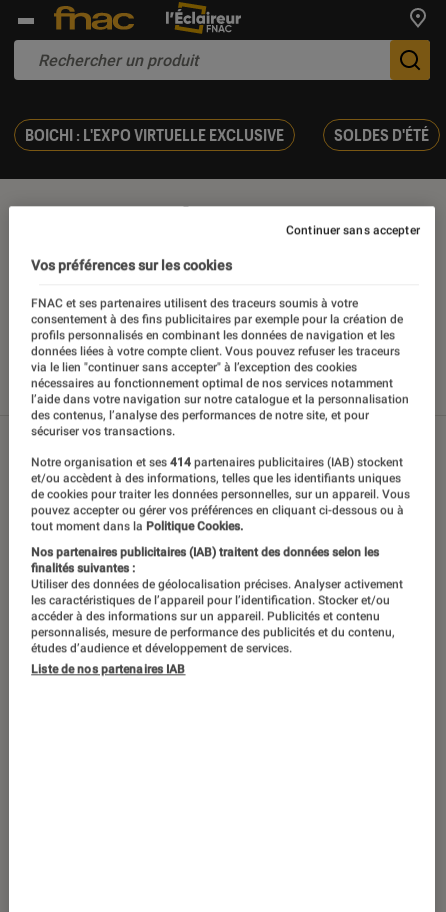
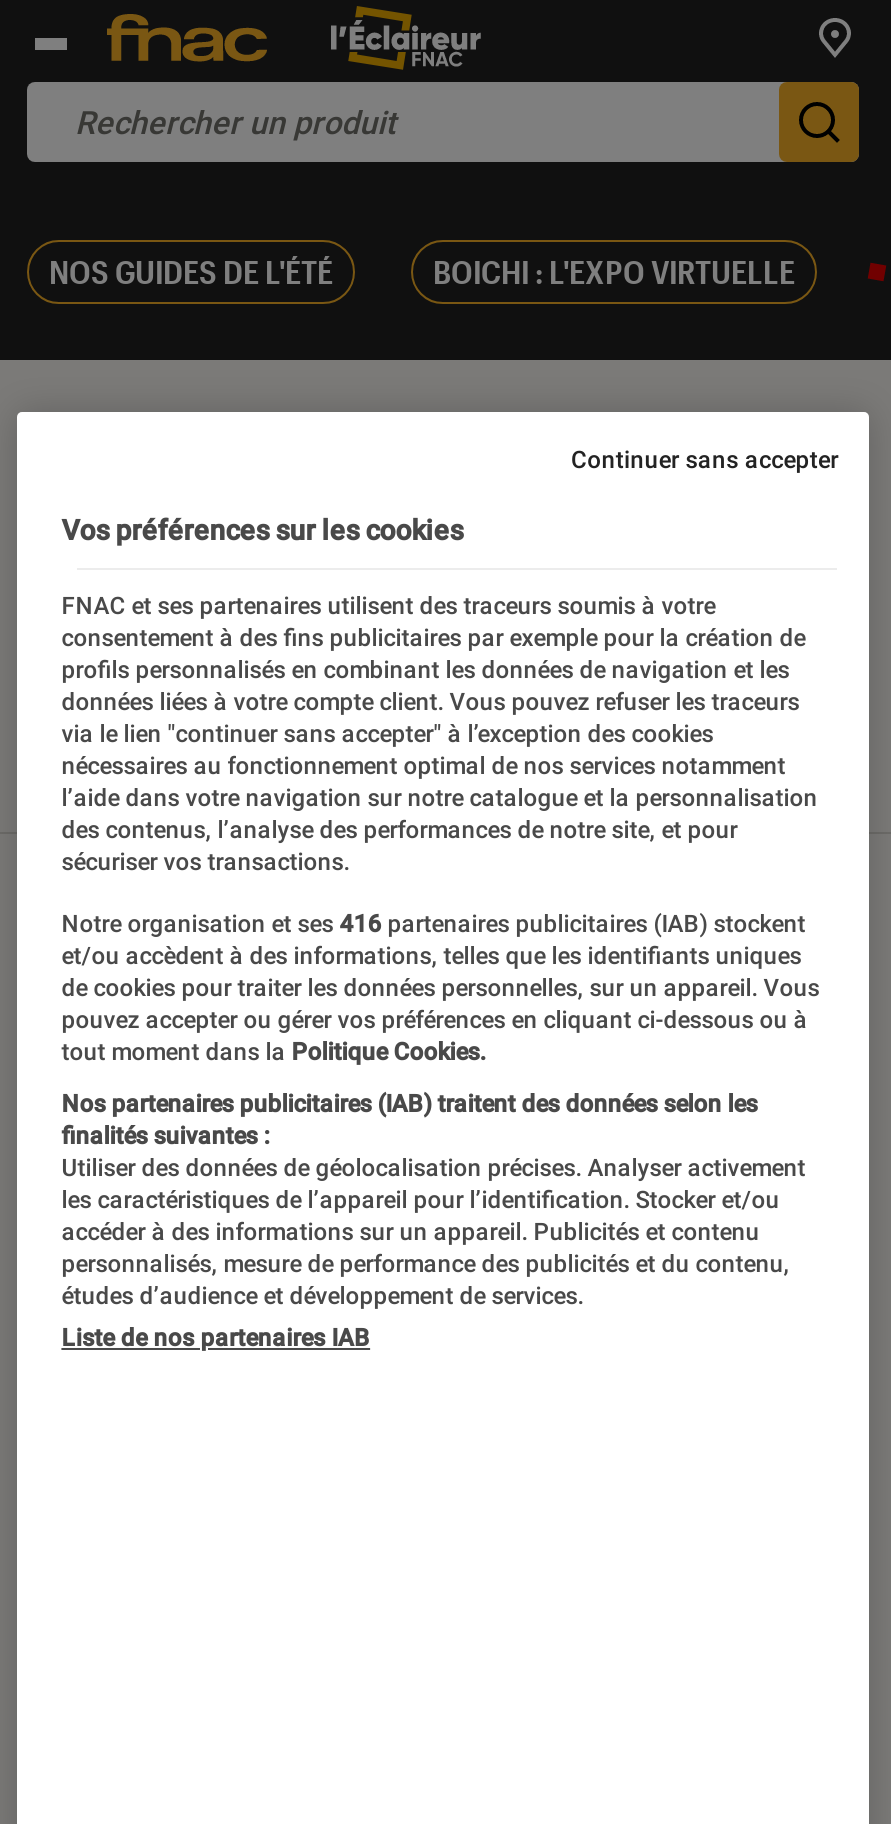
- BOICHI : L'EXPO VIRTUELLE EXCLUSIVE
- SOLDES D'ÉTÉ
+ NOS GUIDES DE L'ÉTÉ
+ BOICHI : L'EXPO VIRTUELLE

- Notre organisation et ses 414 partenaires publicitaires (IAB) stockent
+ Notre organisation et ses 416 partenaires publicitaires (IAB) stockent
